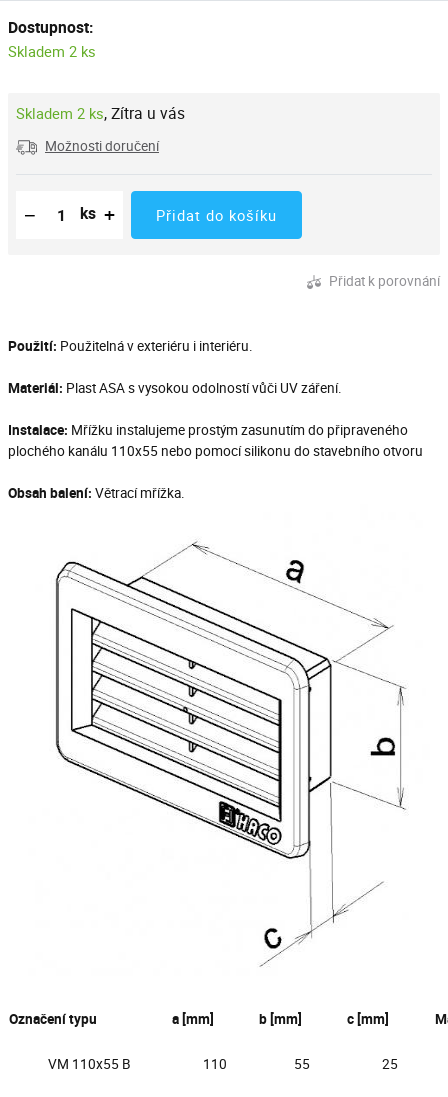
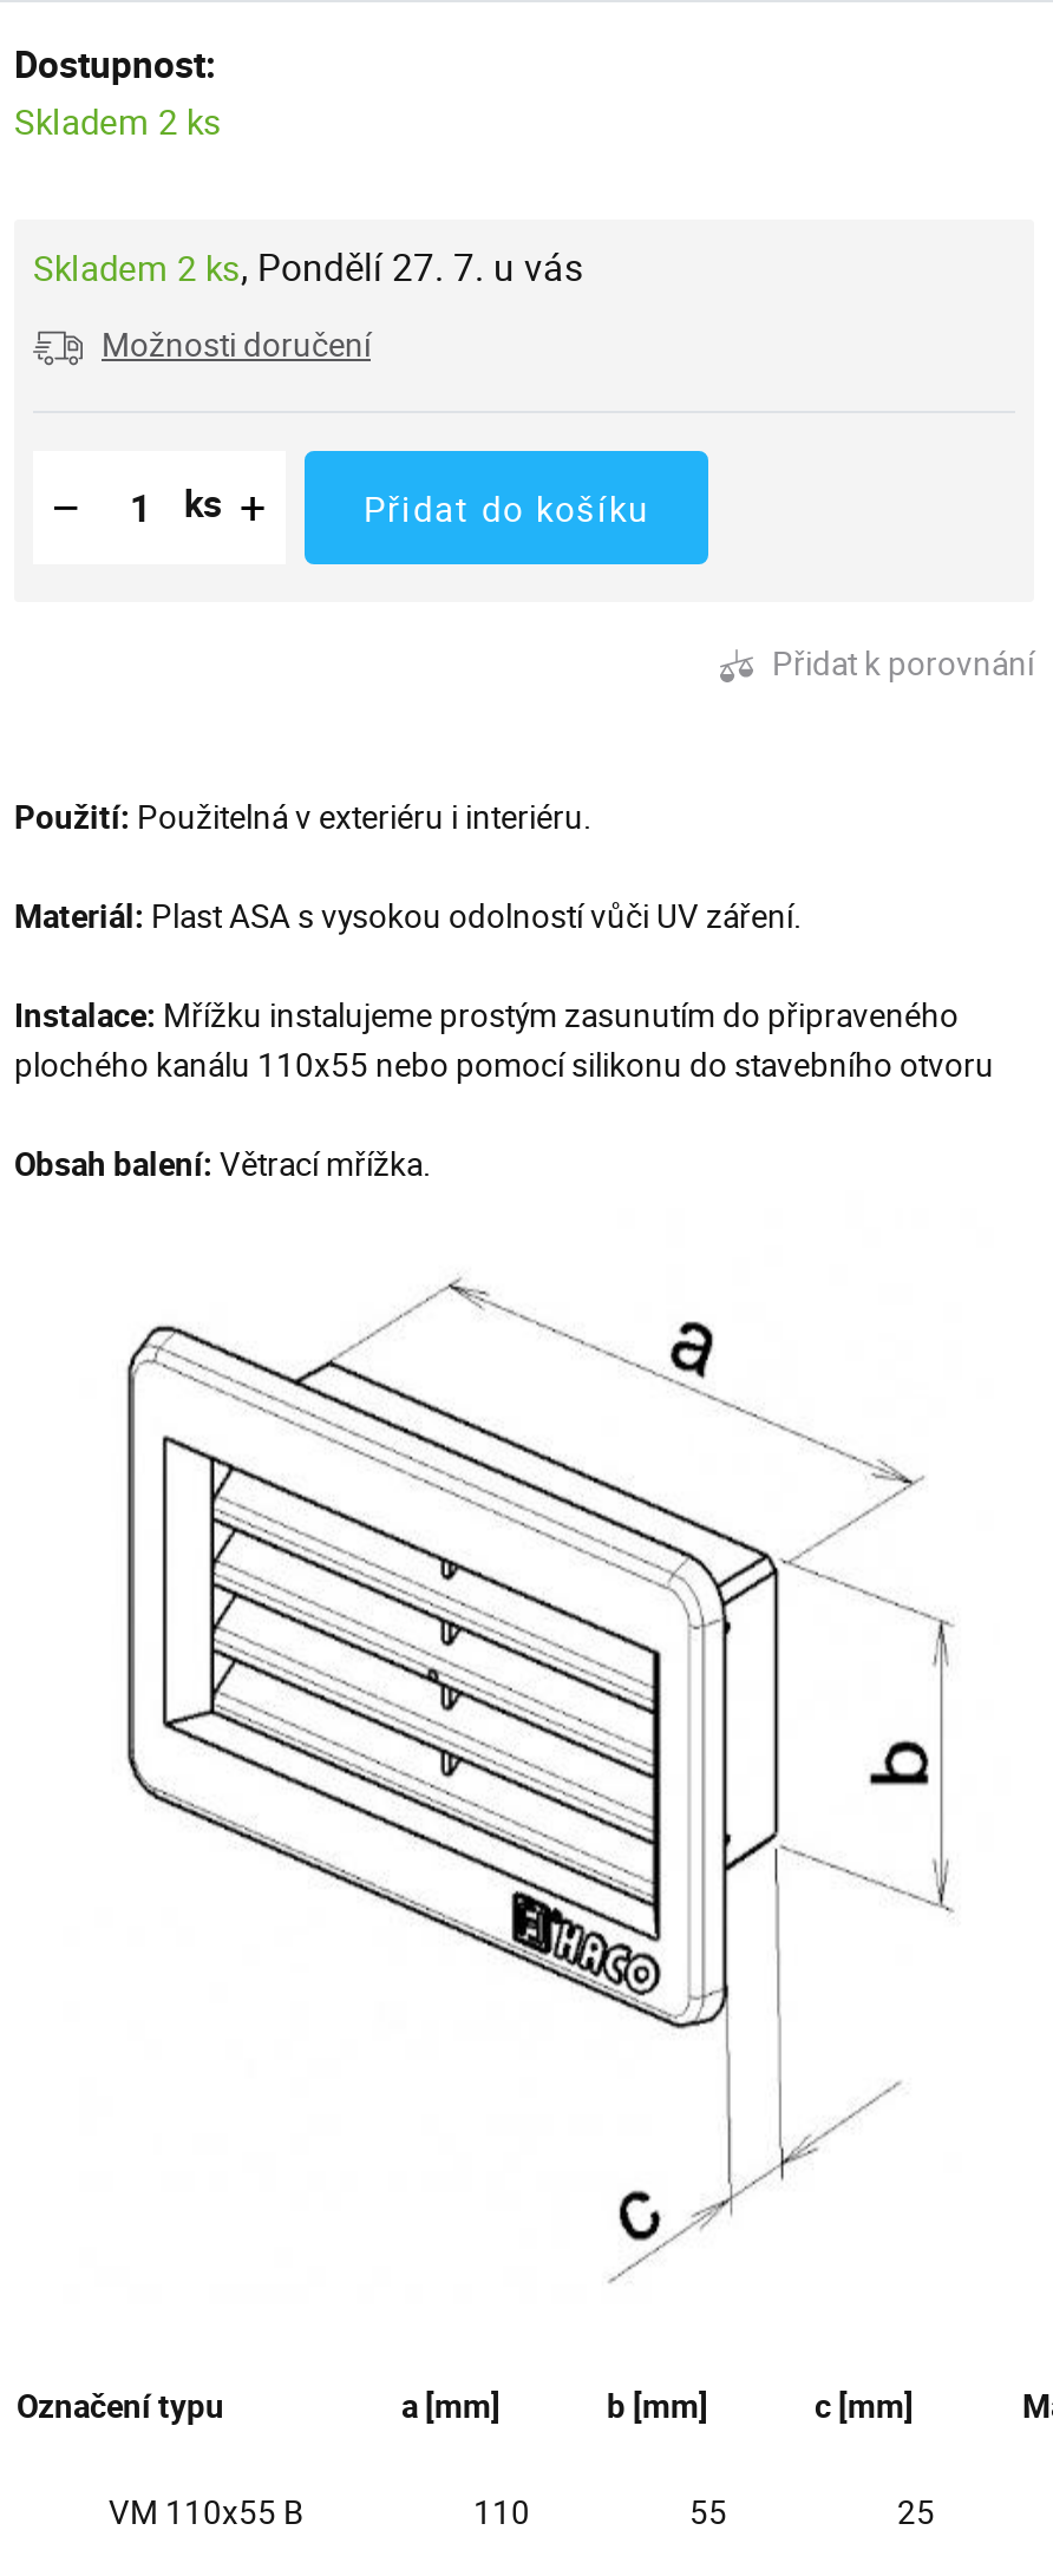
- Skladem 2 ks, Zítra u vás
+ Skladem 2 ks, Pondělí 27. 7. u vás
